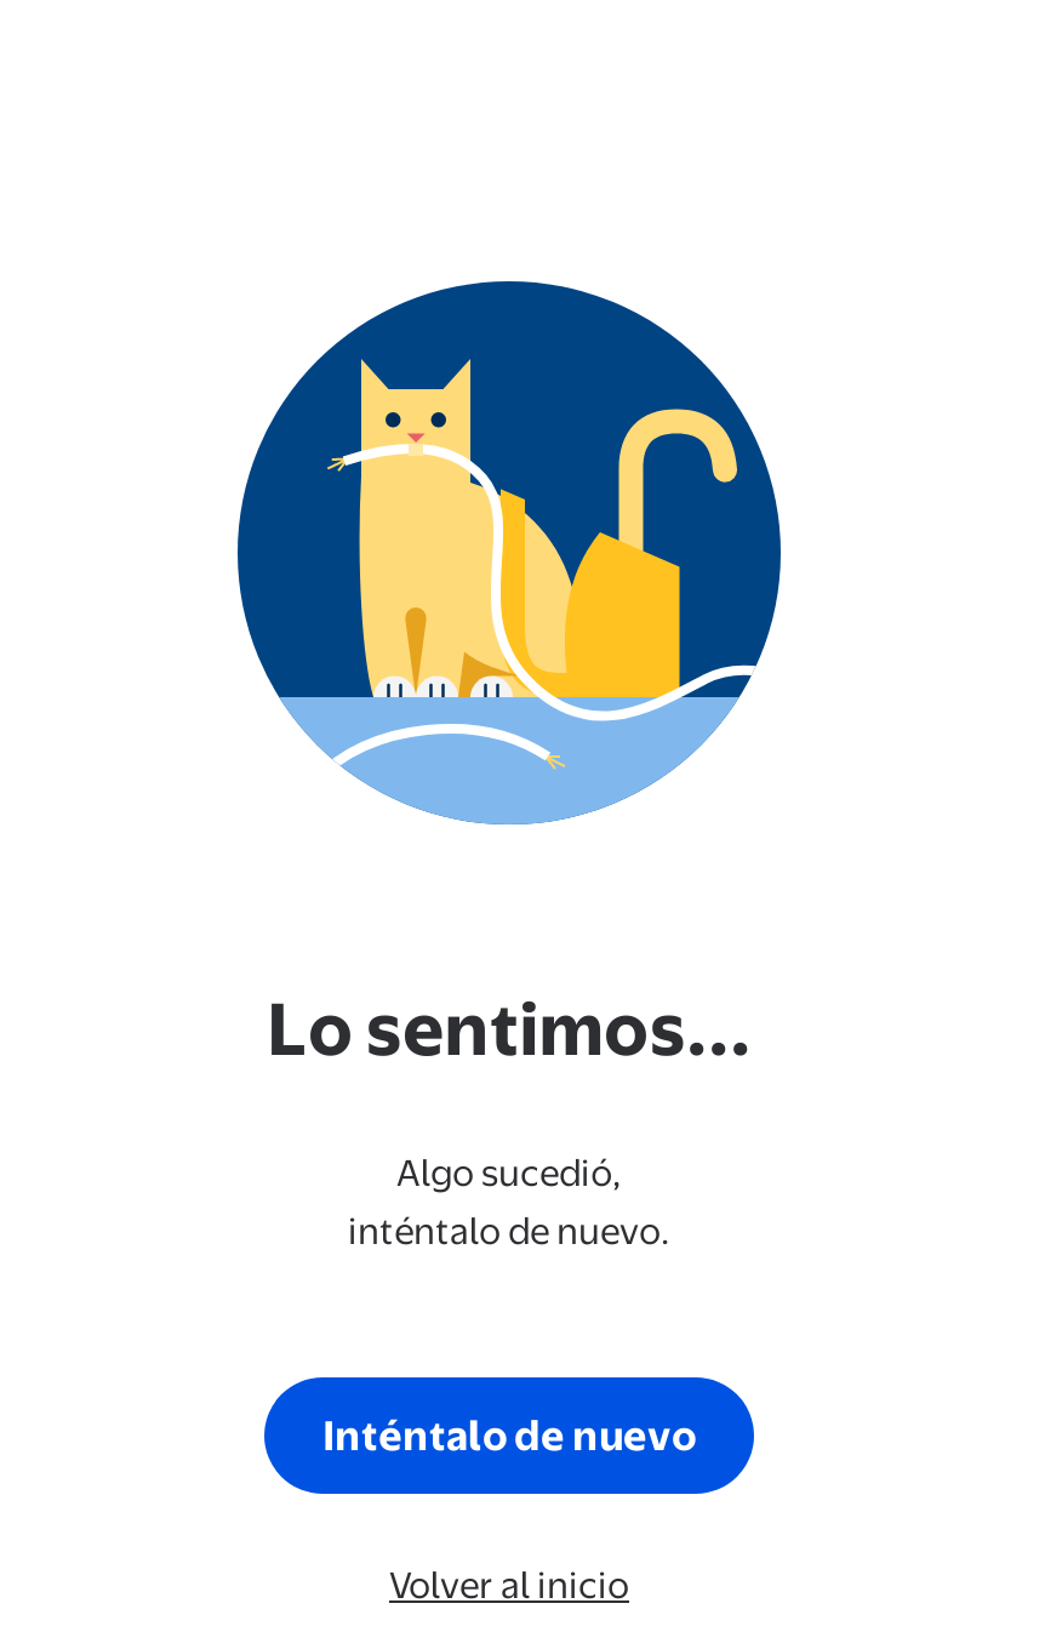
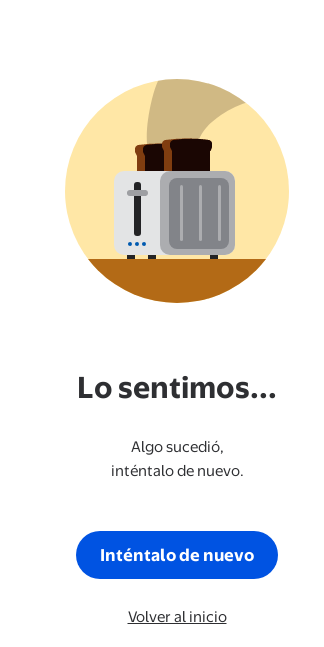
- [image]
+ [image]
